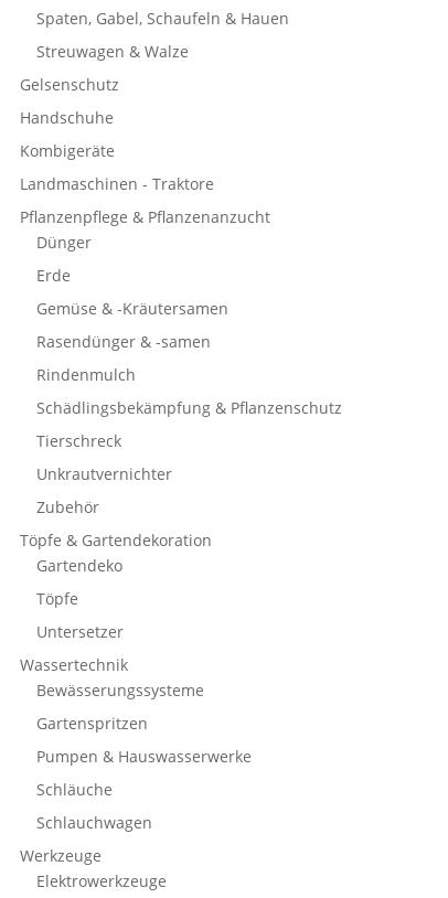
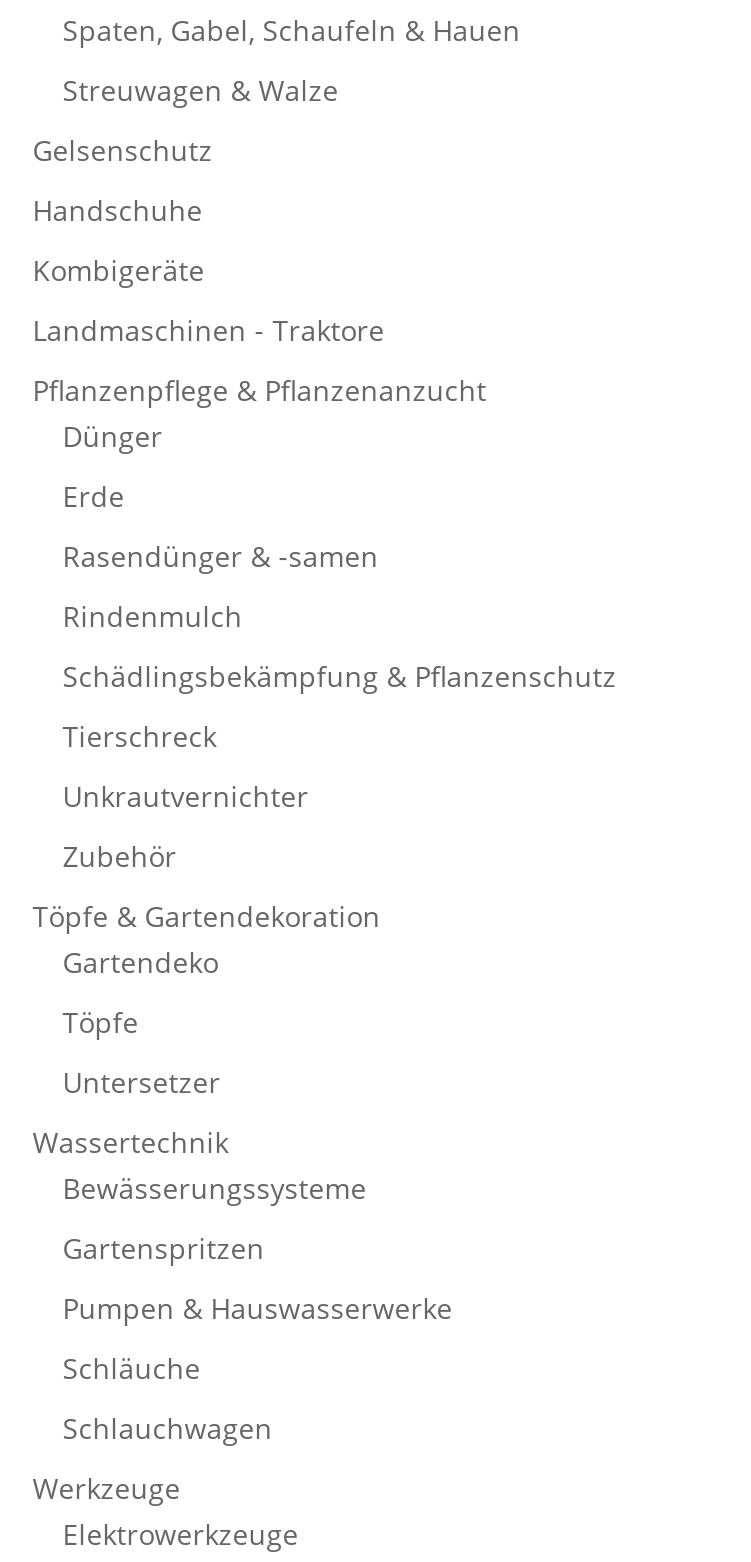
- Gemüse & -Kräutersamen
